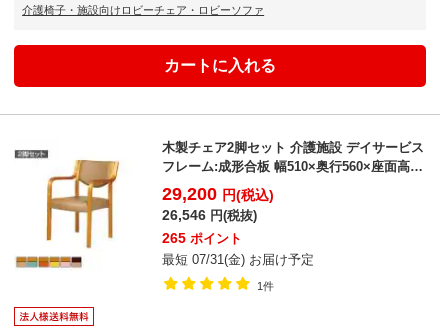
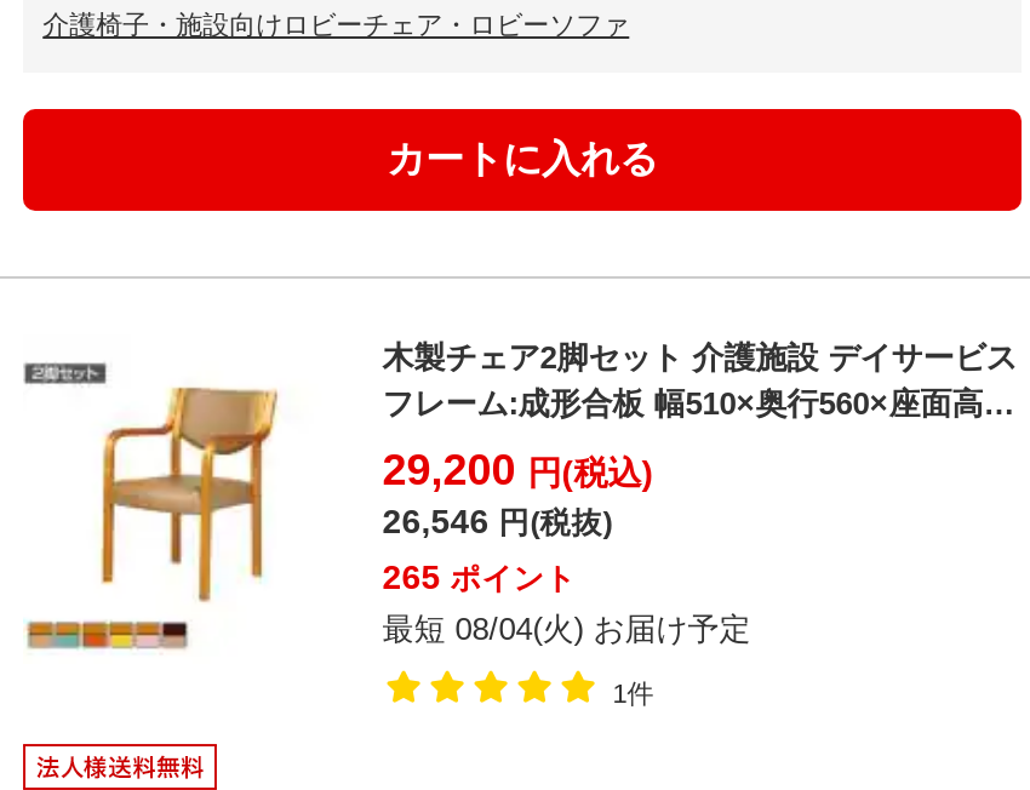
- 最短 07/31(金) お届け予定
+ 最短 08/04(火) お届け予定
